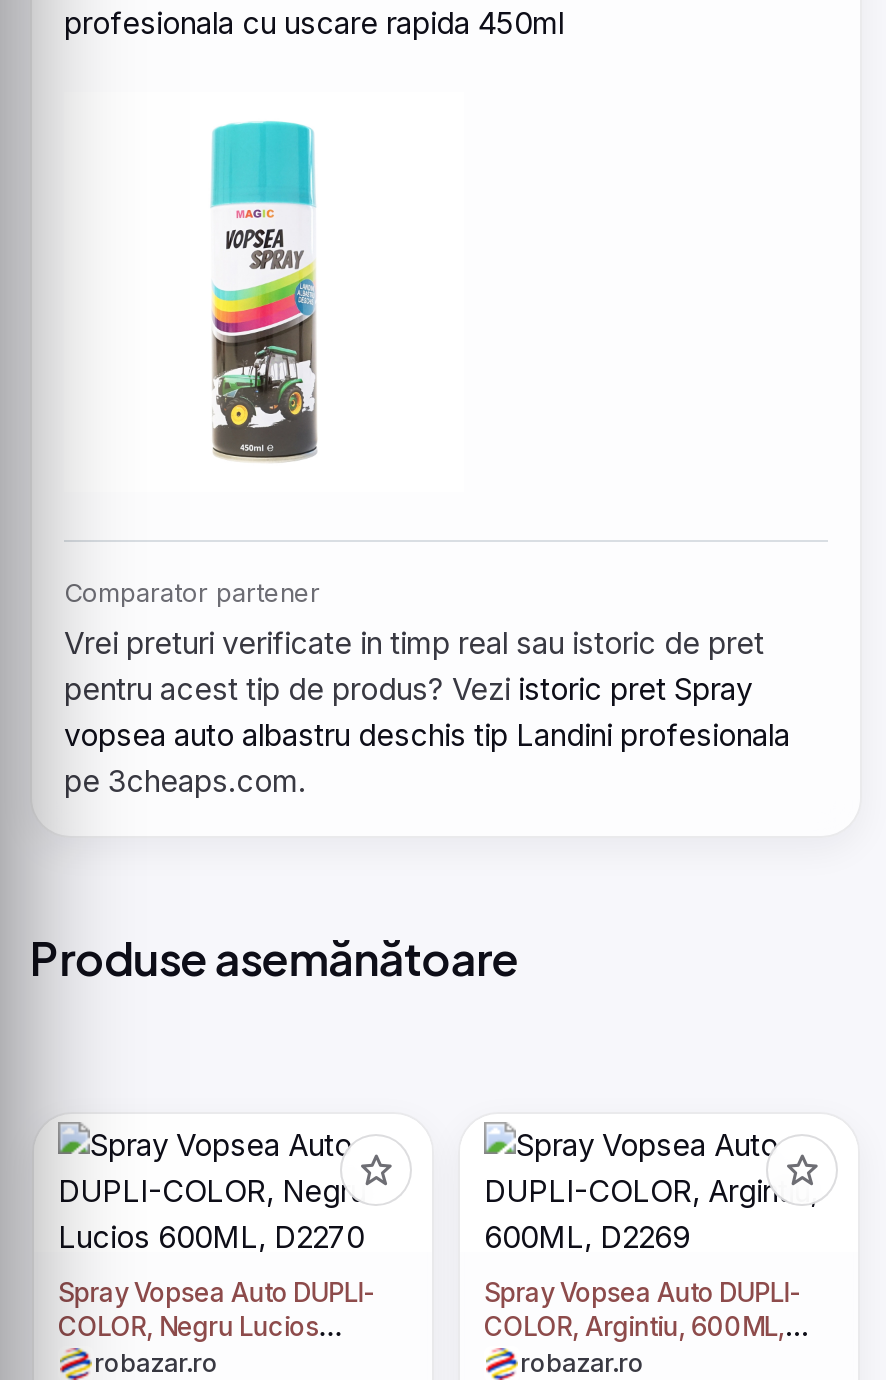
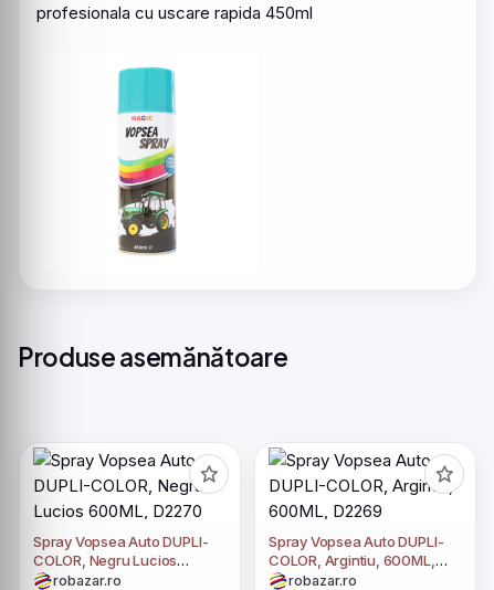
- Comparator partener
- Vrei preturi verificate in timp real sau istoric de pret
- pentru acest tip de produs? Vezi istoric pret Spray
- vopsea auto albastru deschis tip Landini profesionala
- pe 3cheaps.com.
